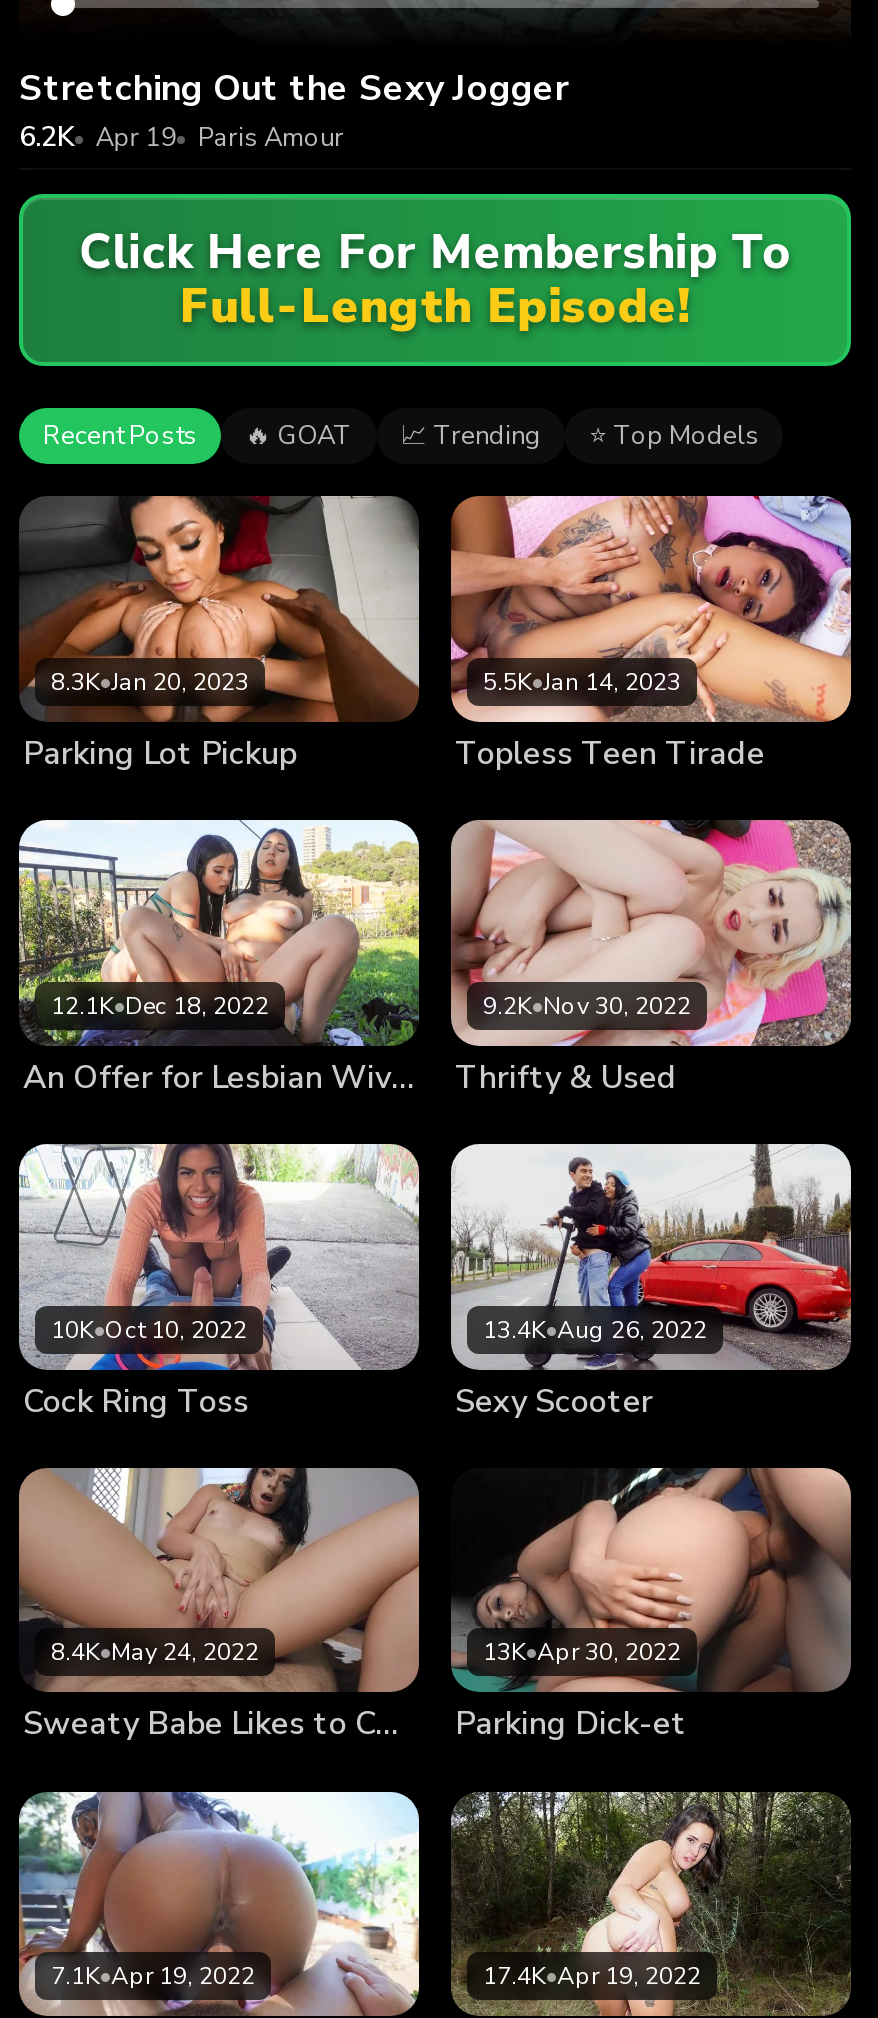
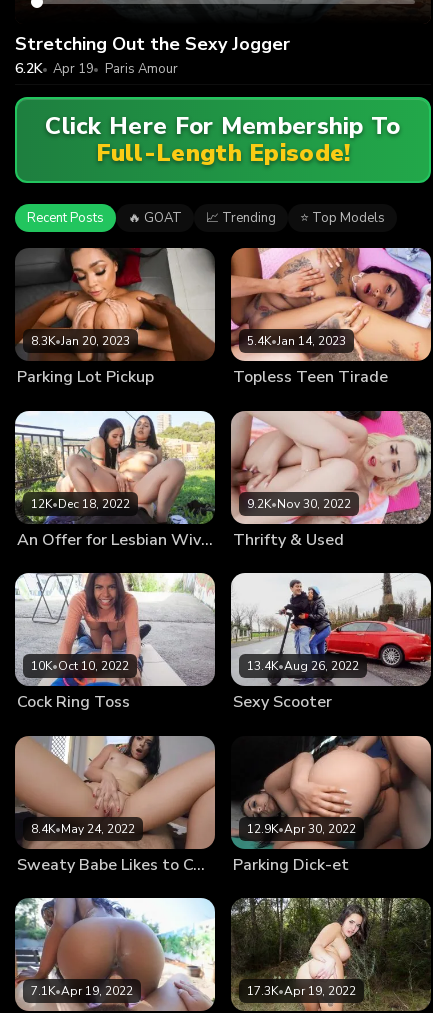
- 5.5K•Jan 14, 2023
+ 5.4K•Jan 14, 2023

- 12.1K•Dec 18, 2022
+ 12K•Dec 18, 2022

- 13K•Apr 30, 2022
+ 12.9K•Apr 30, 2022

- 17.4K•Apr 19, 2022
+ 17.3K•Apr 19, 2022
